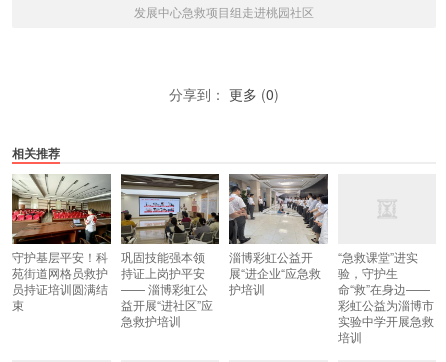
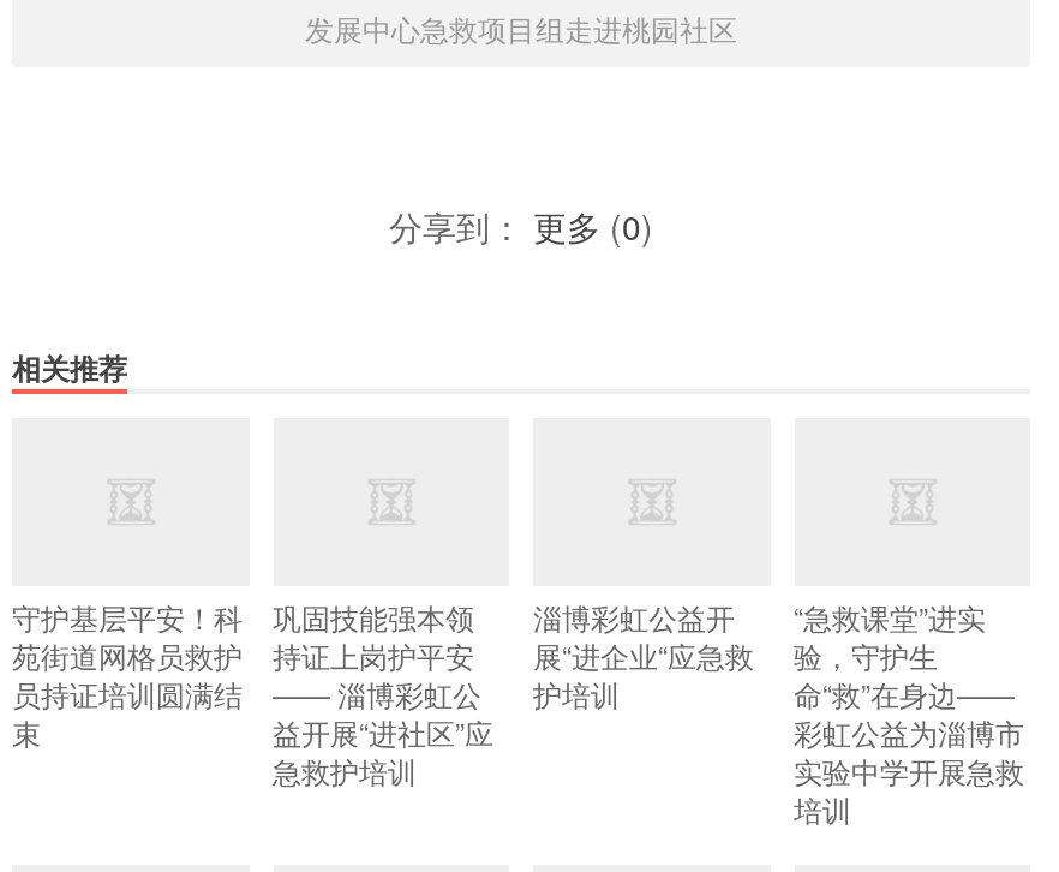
- [image]

- [image]

- [image]
